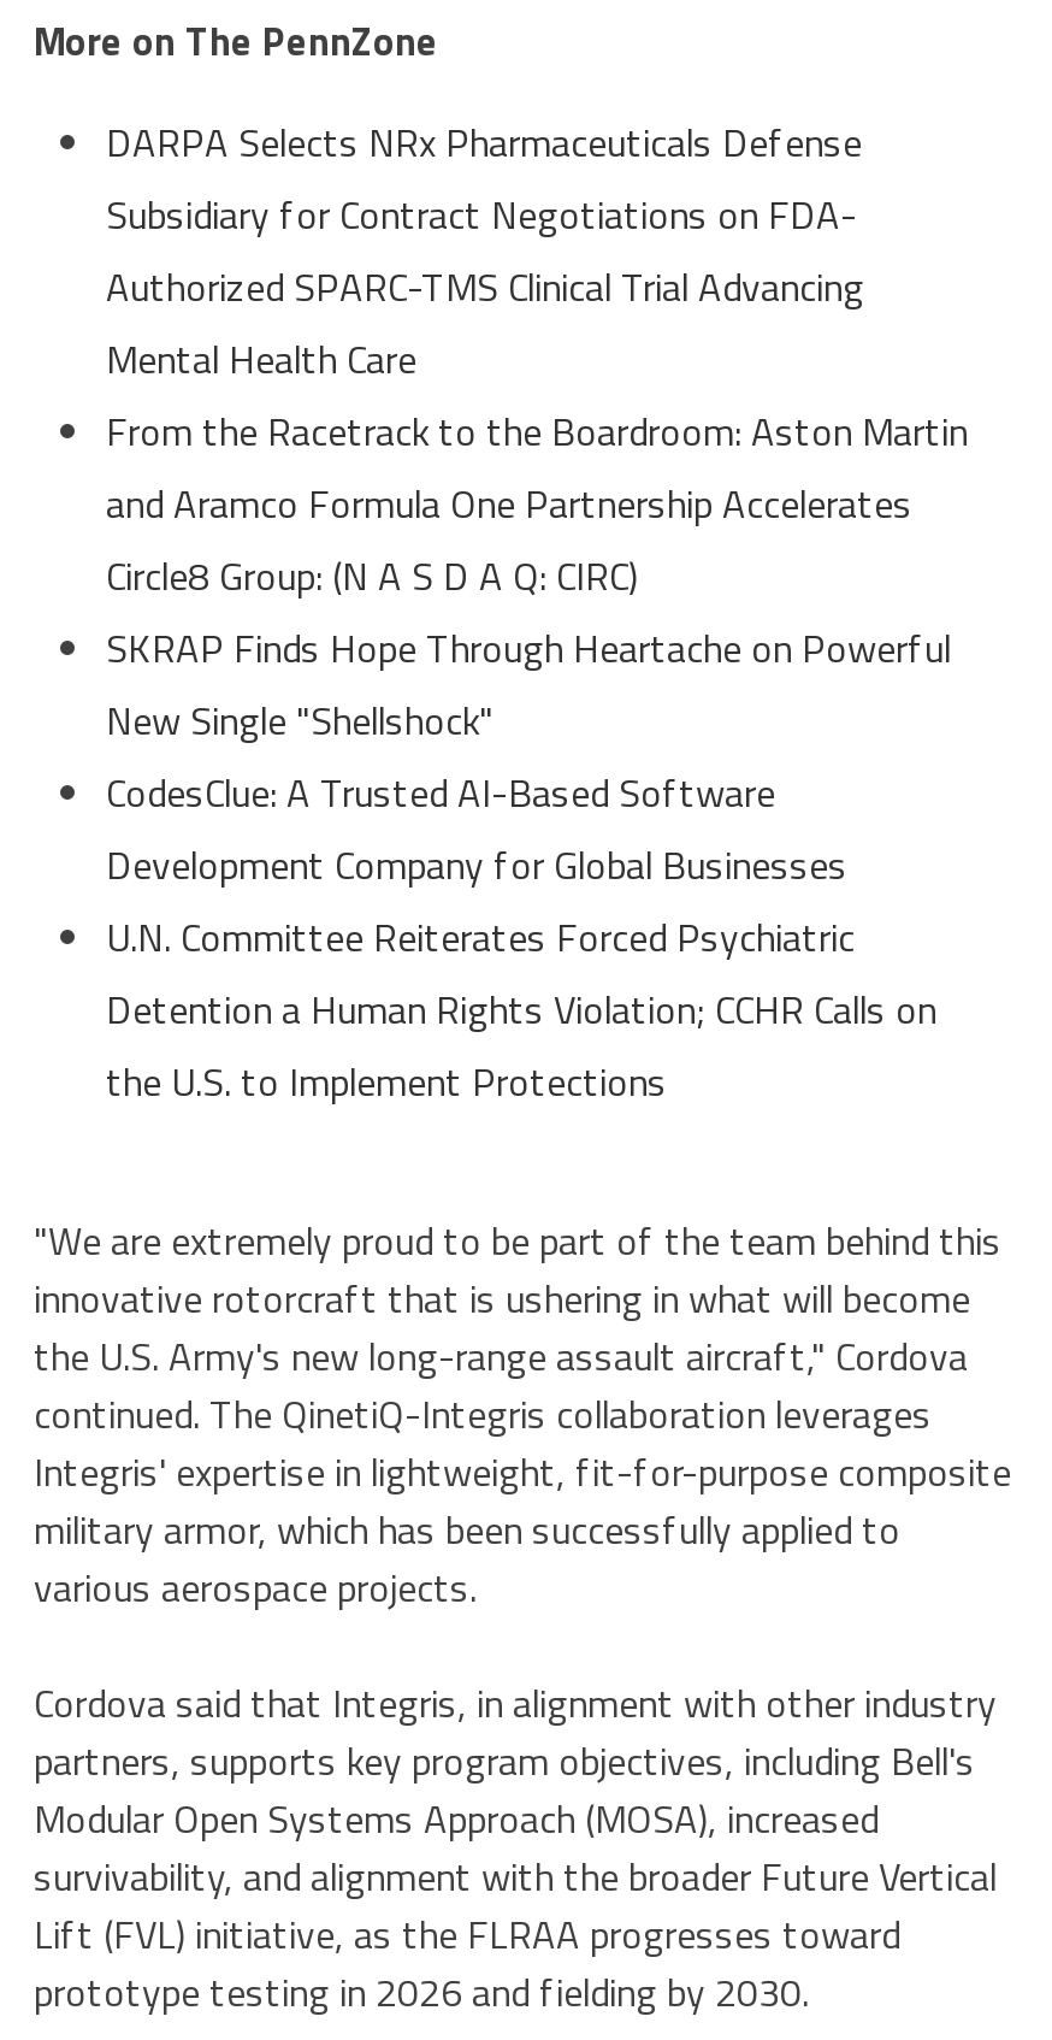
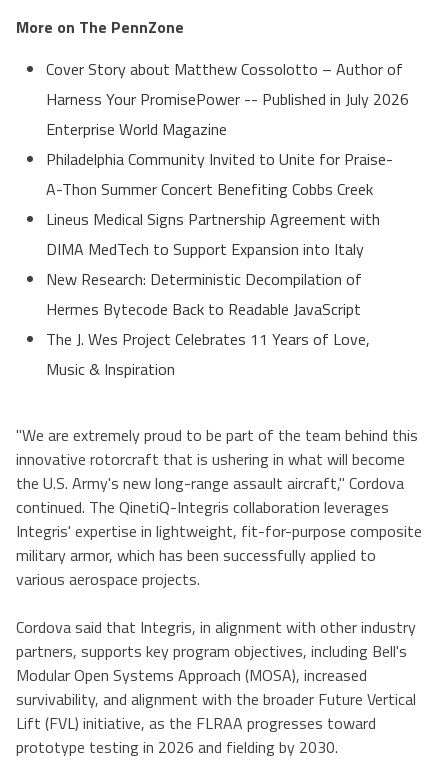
- DARPA Selects NRx Pharmaceuticals Defense
- Subsidiary for Contract Negotiations on FDA-
- Authorized SPARC-TMS Clinical Trial Advancing
- Mental Health Care
- From the Racetrack to the Boardroom: Aston Martin
- and Aramco Formula One Partnership Accelerates
- Circle8 Group: (N A S D A Q: CIRC)
- SKRAP Finds Hope Through Heartache on Powerful
- New Single "Shellshock"
- CodesClue: A Trusted AI-Based Software
- Development Company for Global Businesses
- U.N. Committee Reiterates Forced Psychiatric
- Detention a Human Rights Violation; CCHR Calls on
- the U.S. to Implement Protections
+ Cover Story about Matthew Cossolotto – Author of
+ Harness Your PromisePower -- Published in July 2026
+ Enterprise World Magazine
+ Philadelphia Community Invited to Unite for Praise-
+ A-Thon Summer Concert Benefiting Cobbs Creek
+ Lineus Medical Signs Partnership Agreement with
+ DIMA MedTech to Support Expansion into Italy
+ New Research: Deterministic Decompilation of
+ Hermes Bytecode Back to Readable JavaScript
+ The J. Wes Project Celebrates 11 Years of Love,
+ Music & Inspiration
